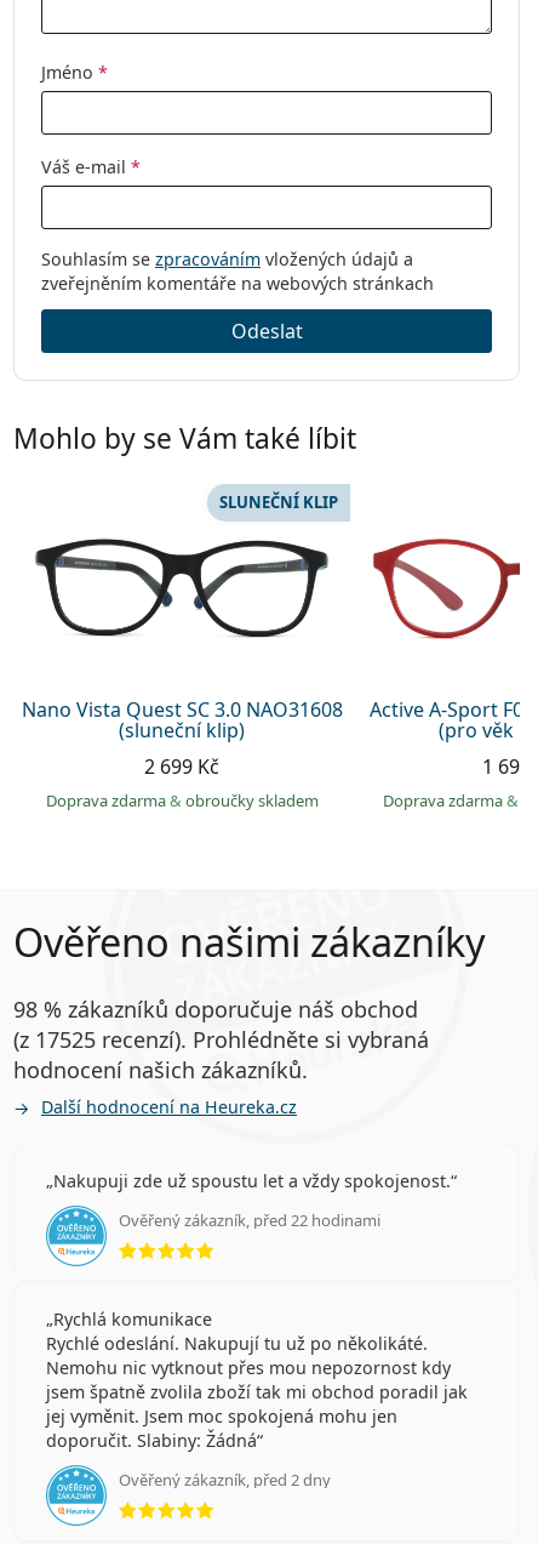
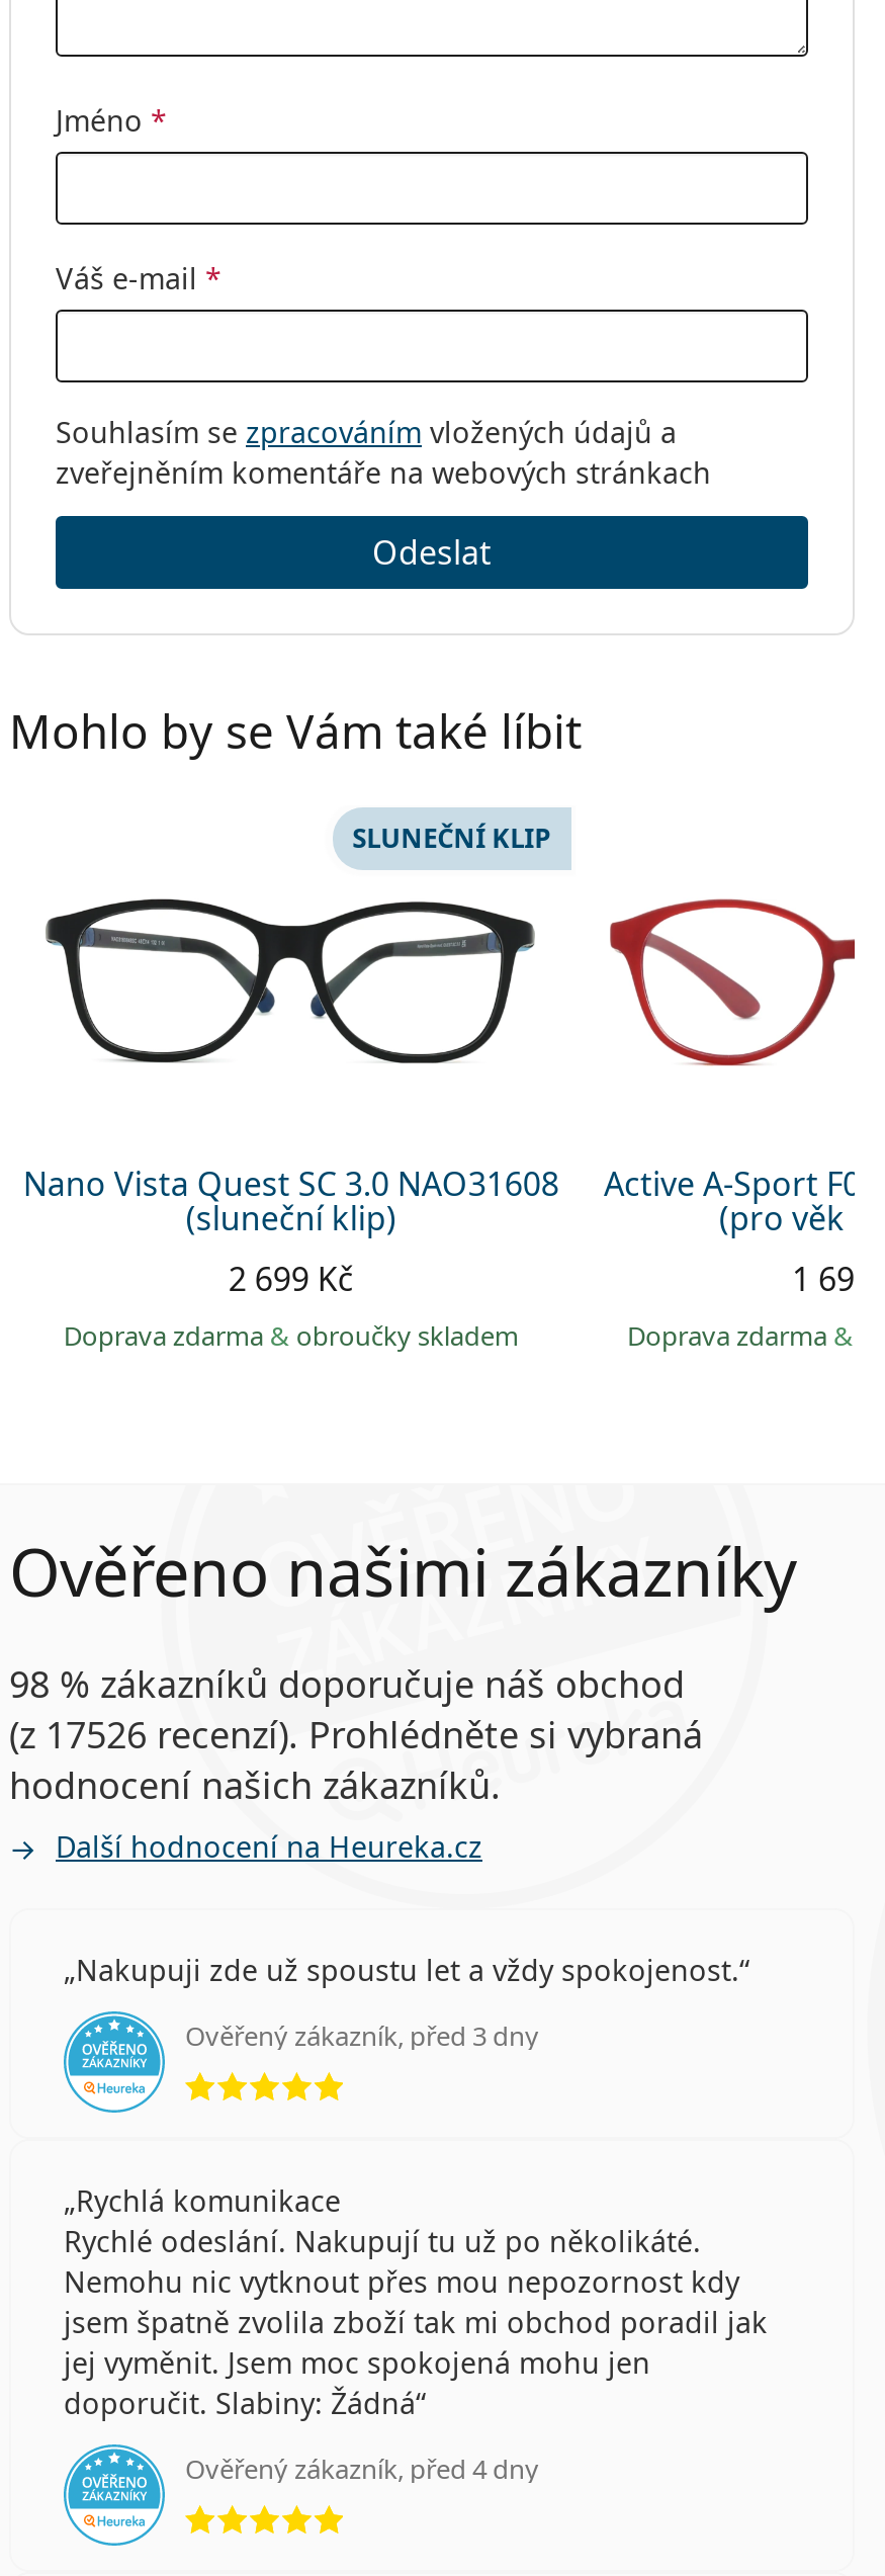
- (z 17525 recenzí). Prohlédněte si vybraná
+ (z 17526 recenzí). Prohlédněte si vybraná

- Ověřený zákazník, před 22 hodinami
+ Ověřený zákazník, před 3 dny

- Ověřený zákazník, před 2 dny
+ Ověřený zákazník, před 4 dny
